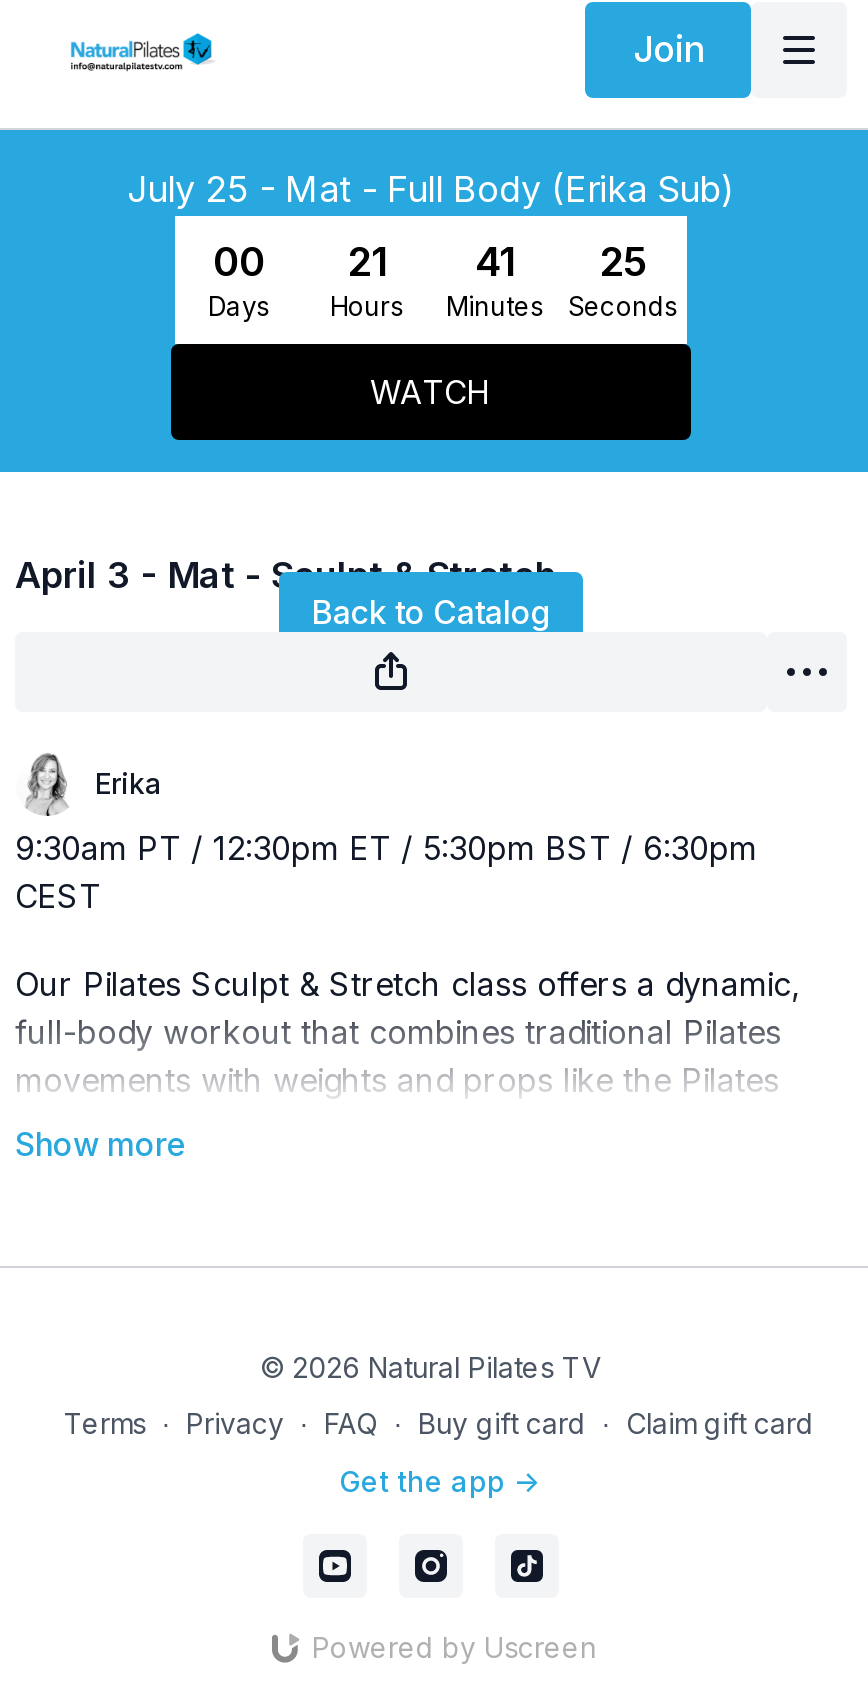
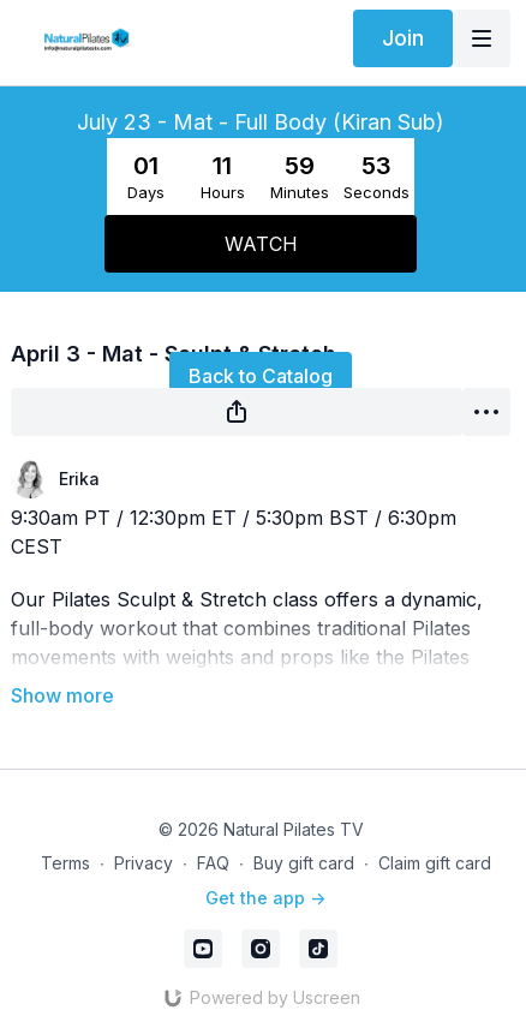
- July 25 - Mat - Full Body (Erika Sub)
+ July 23 - Mat - Full Body (Kiran Sub)

- 00
+ 01

- 21
+ 11

- 41
+ 59

- 25
+ 53
